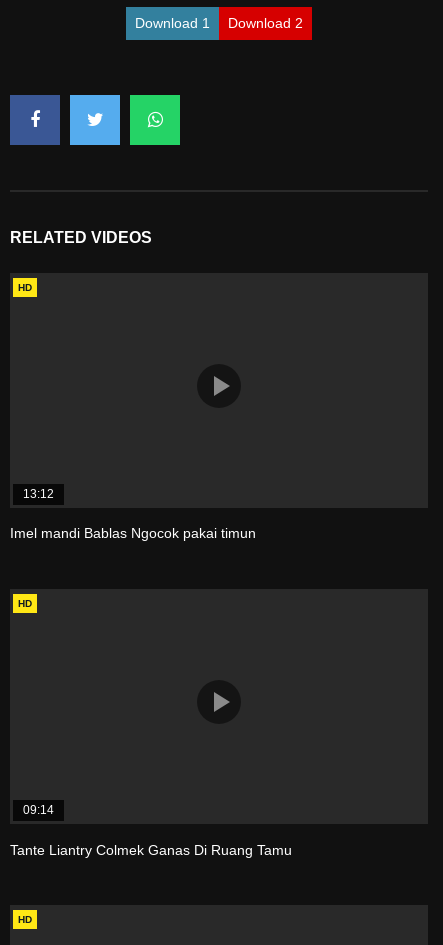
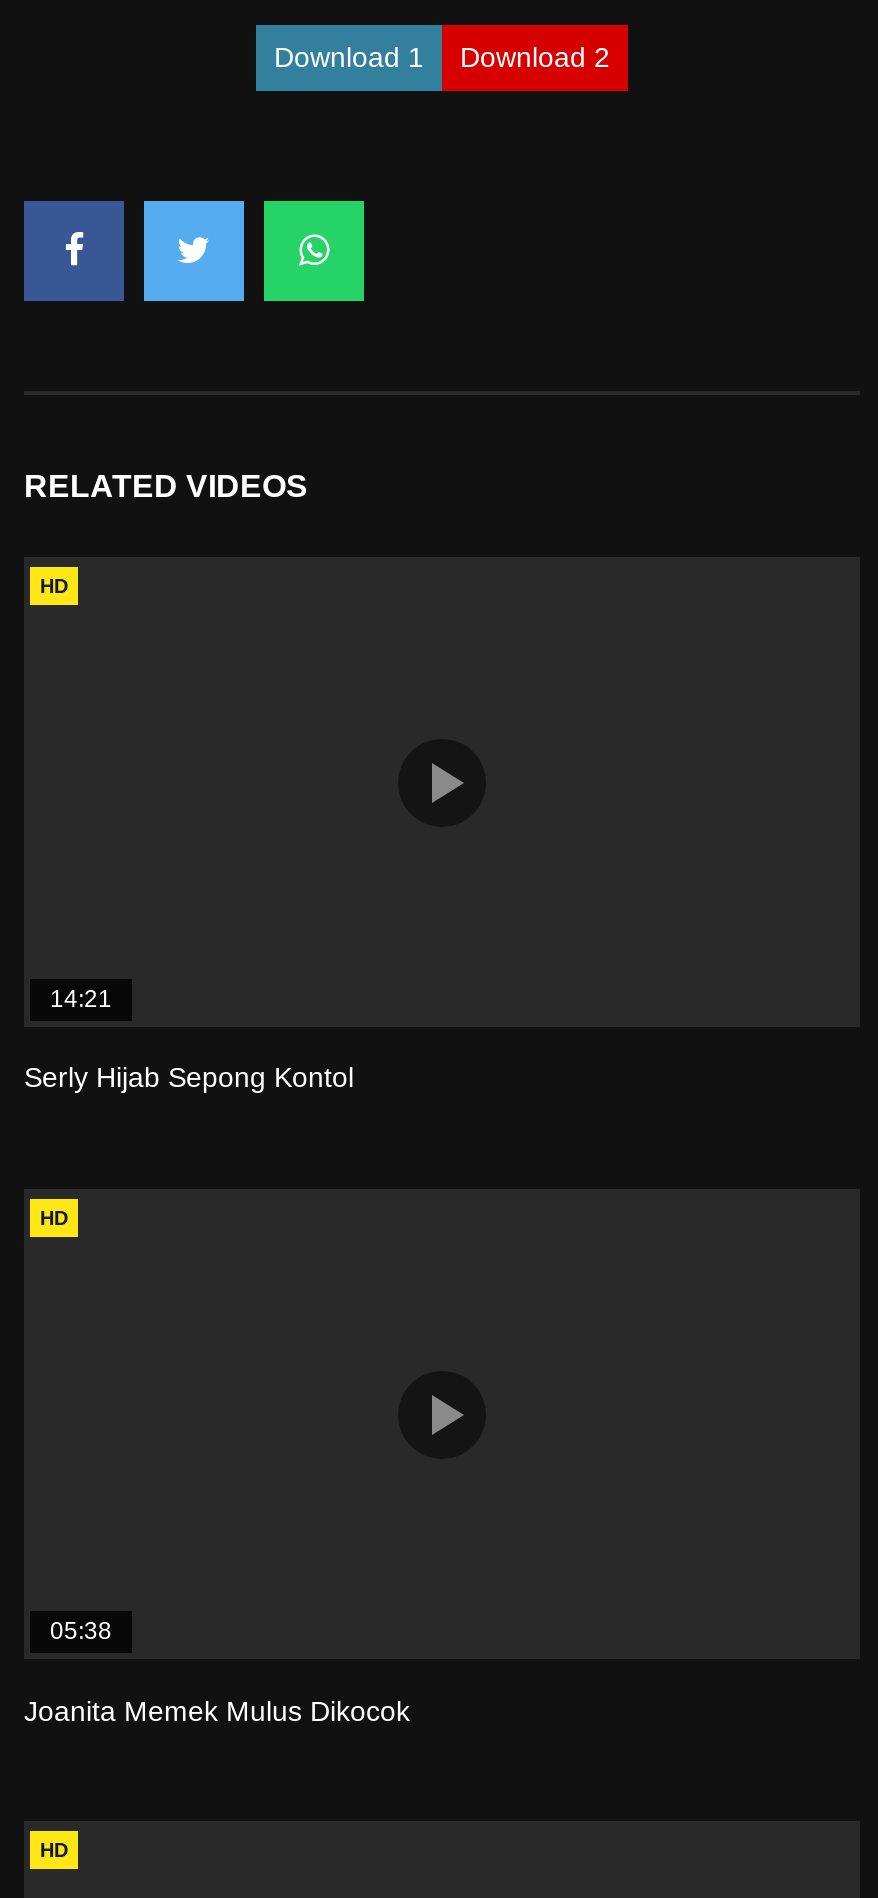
- 13:12
+ 14:21

- Imel mandi Bablas Ngocok pakai timun
+ Serly Hijab Sepong Kontol

- 09:14
+ 05:38

- Tante Liantry Colmek Ganas Di Ruang Tamu
+ Joanita Memek Mulus Dikocok
